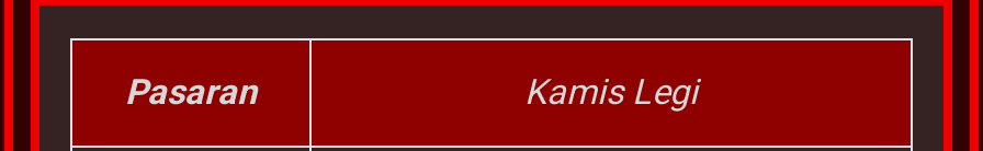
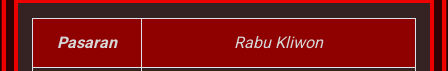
- Kamis Legi
+ Rabu Kliwon
